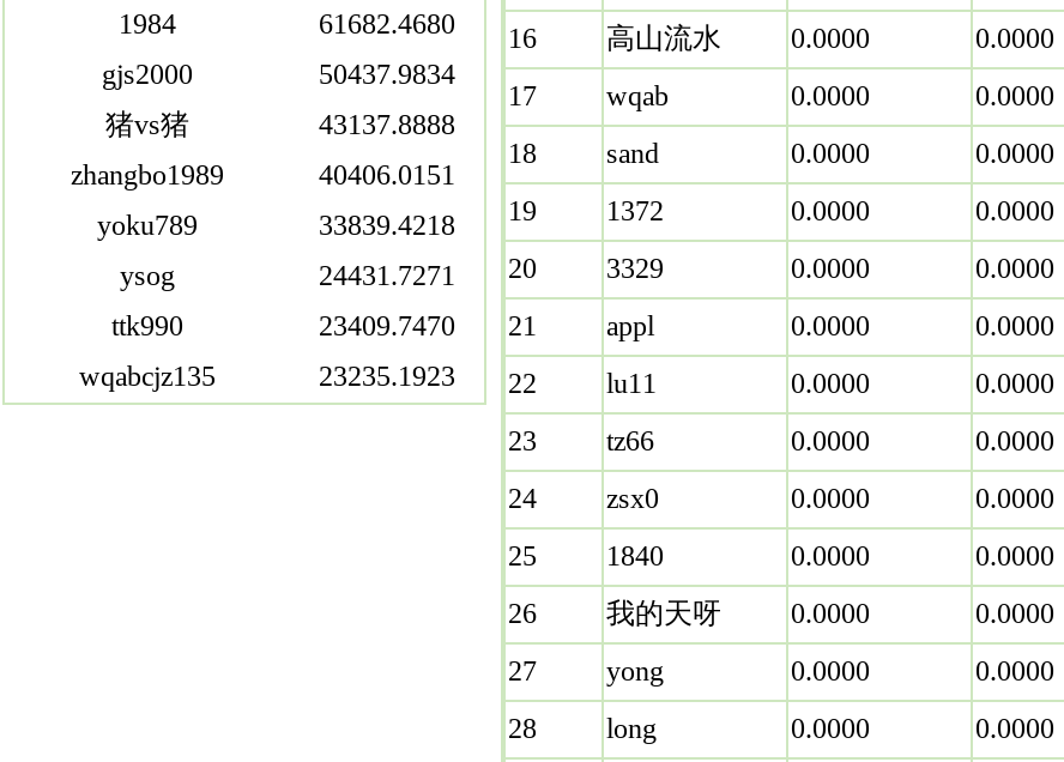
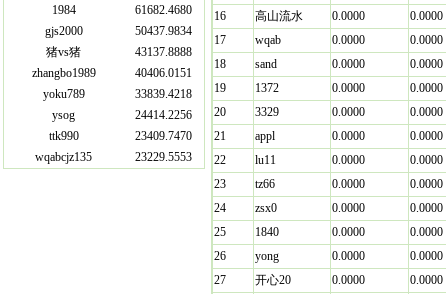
- 24431.7271 20
+ 24414.2256 20

- 23235.1923 22
+ 23229.5553 22

- 我的天呀
- 0.0000
- 0.0000
- 27

- 28
- long
+ 27
+ 开心20
